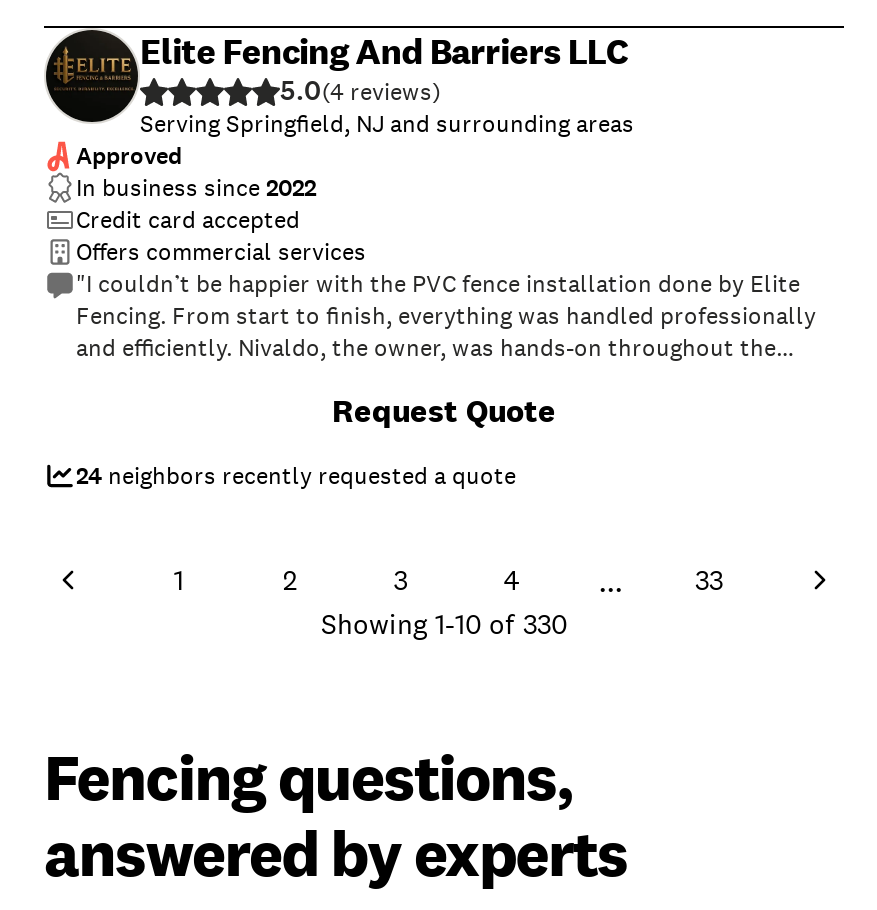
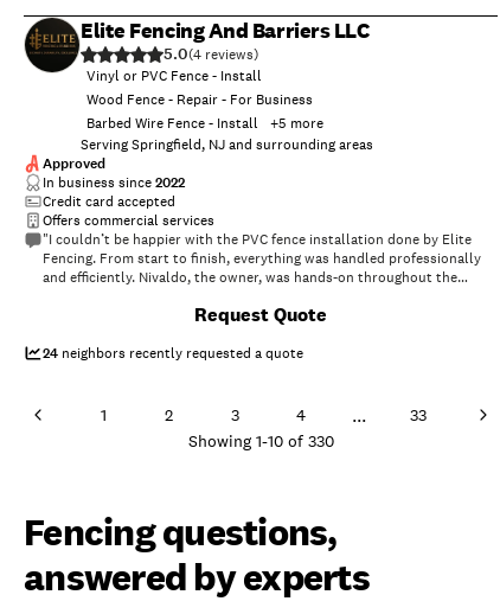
+ Vinyl or PVC Fence - Install
+ Wood Fence - Repair - For Business
+ Barbed Wire Fence - Install
+ +5 more
